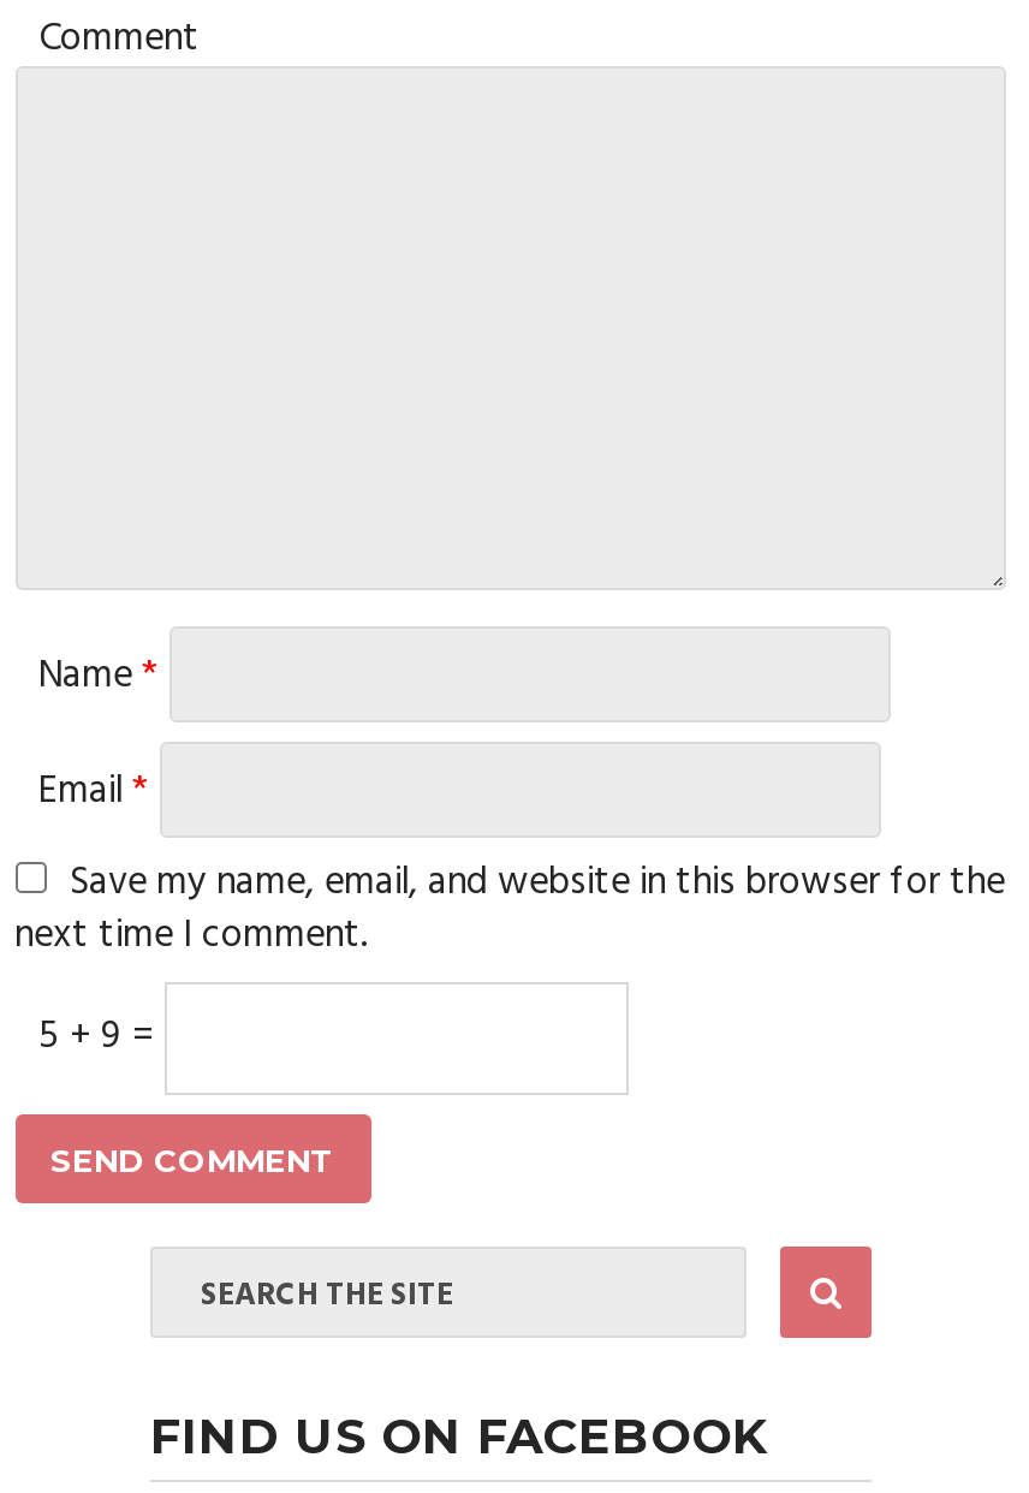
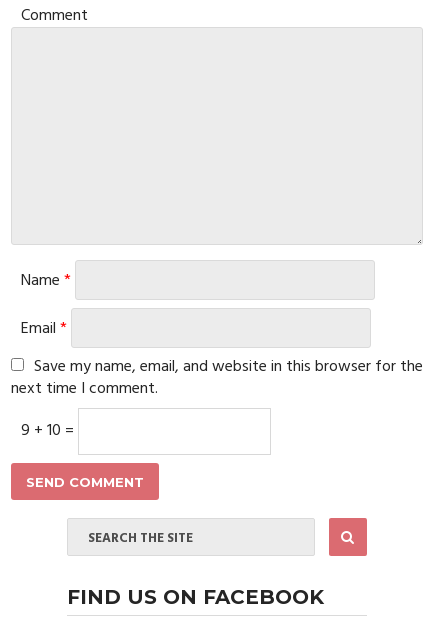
- 5 + 9 =
+ 9 + 10 =
